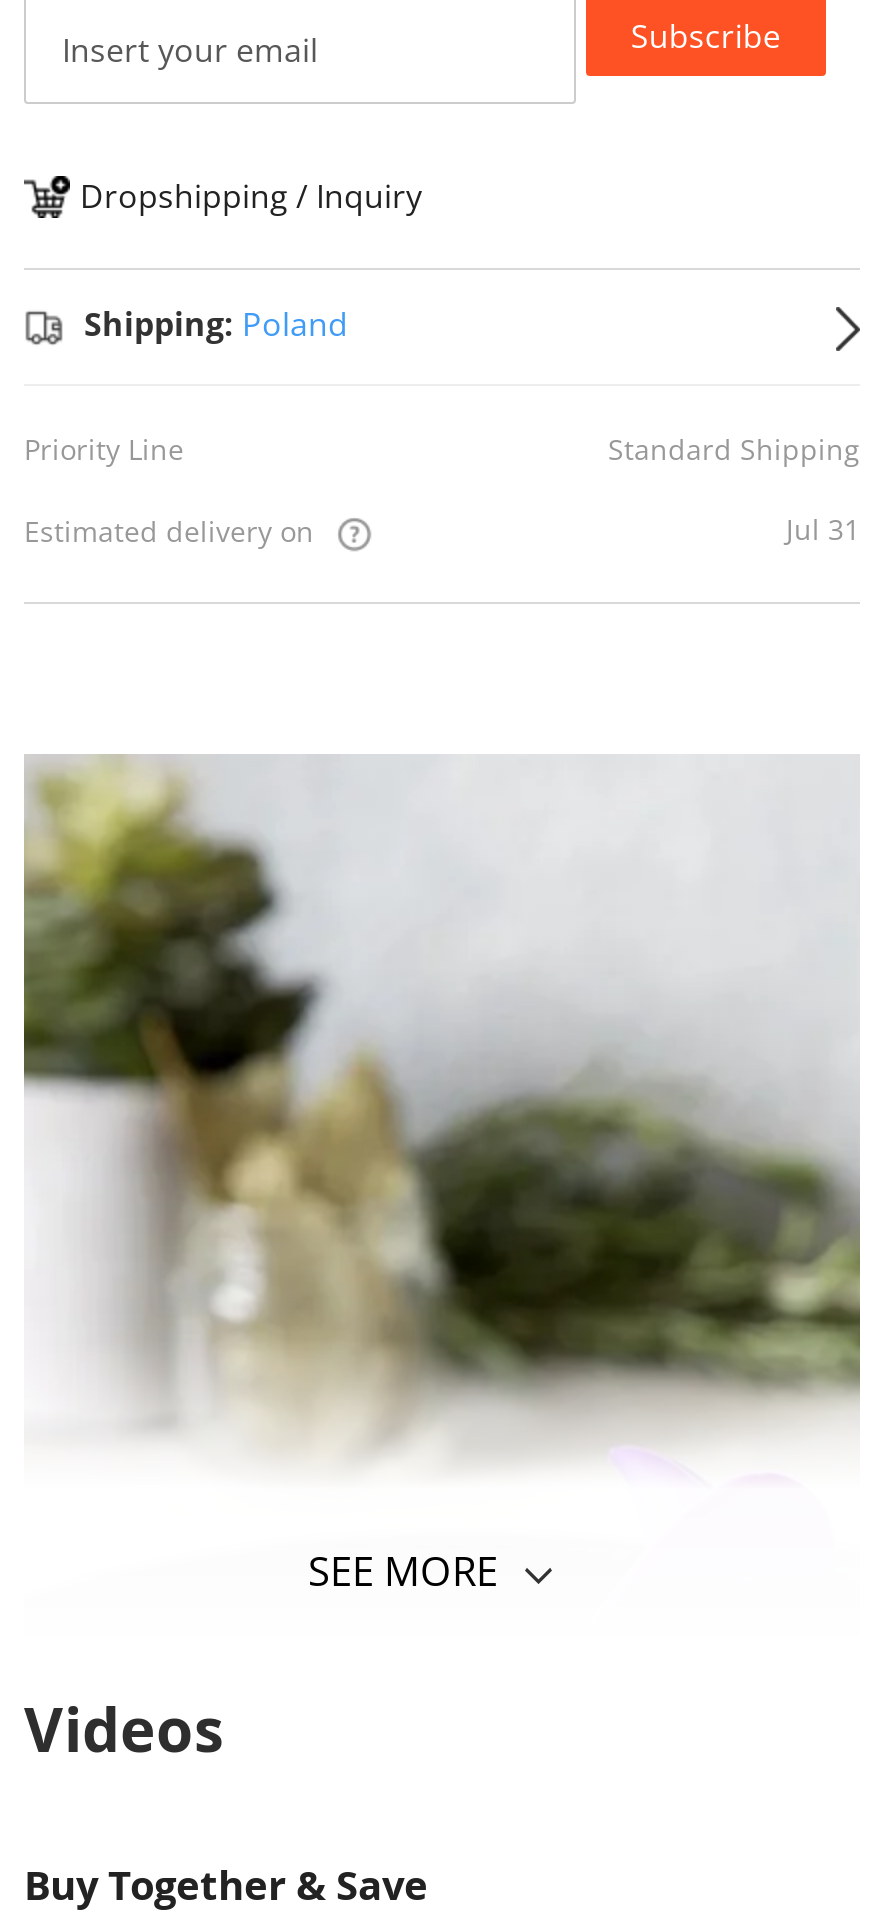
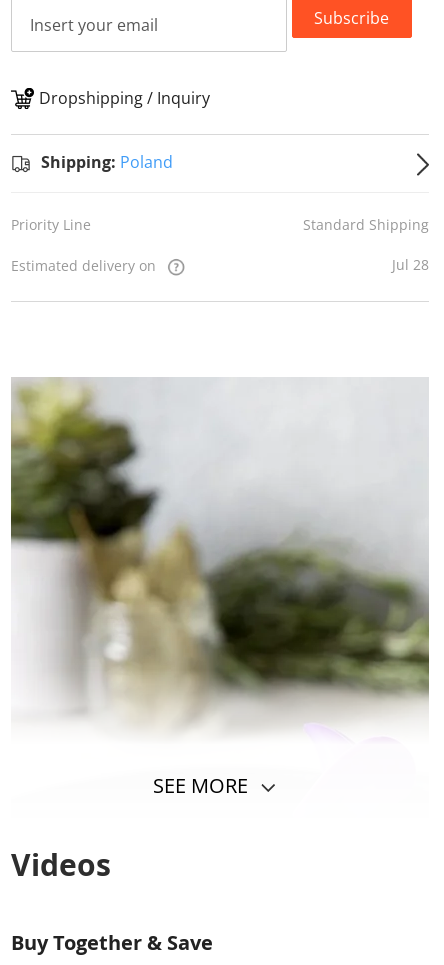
- Jul 31
+ Jul 28
